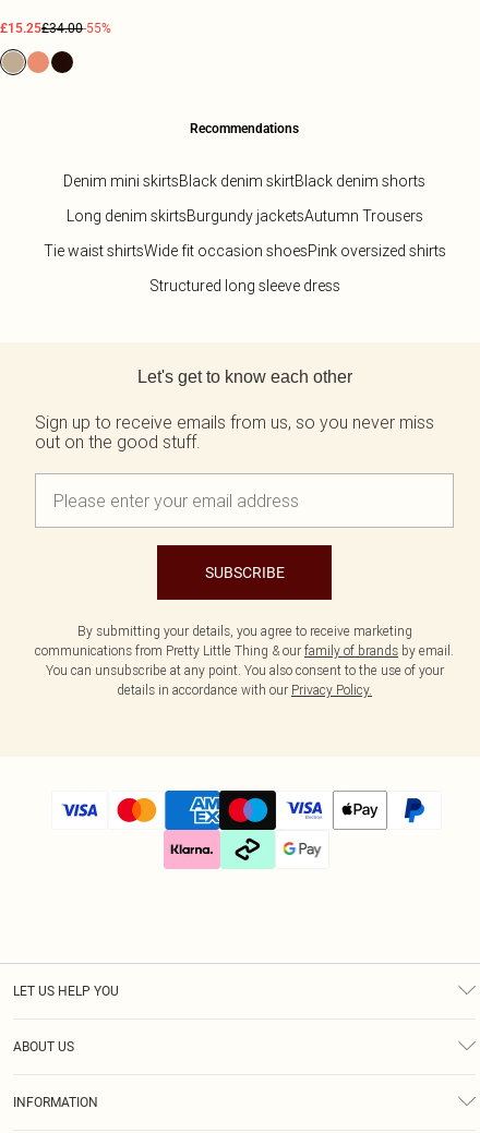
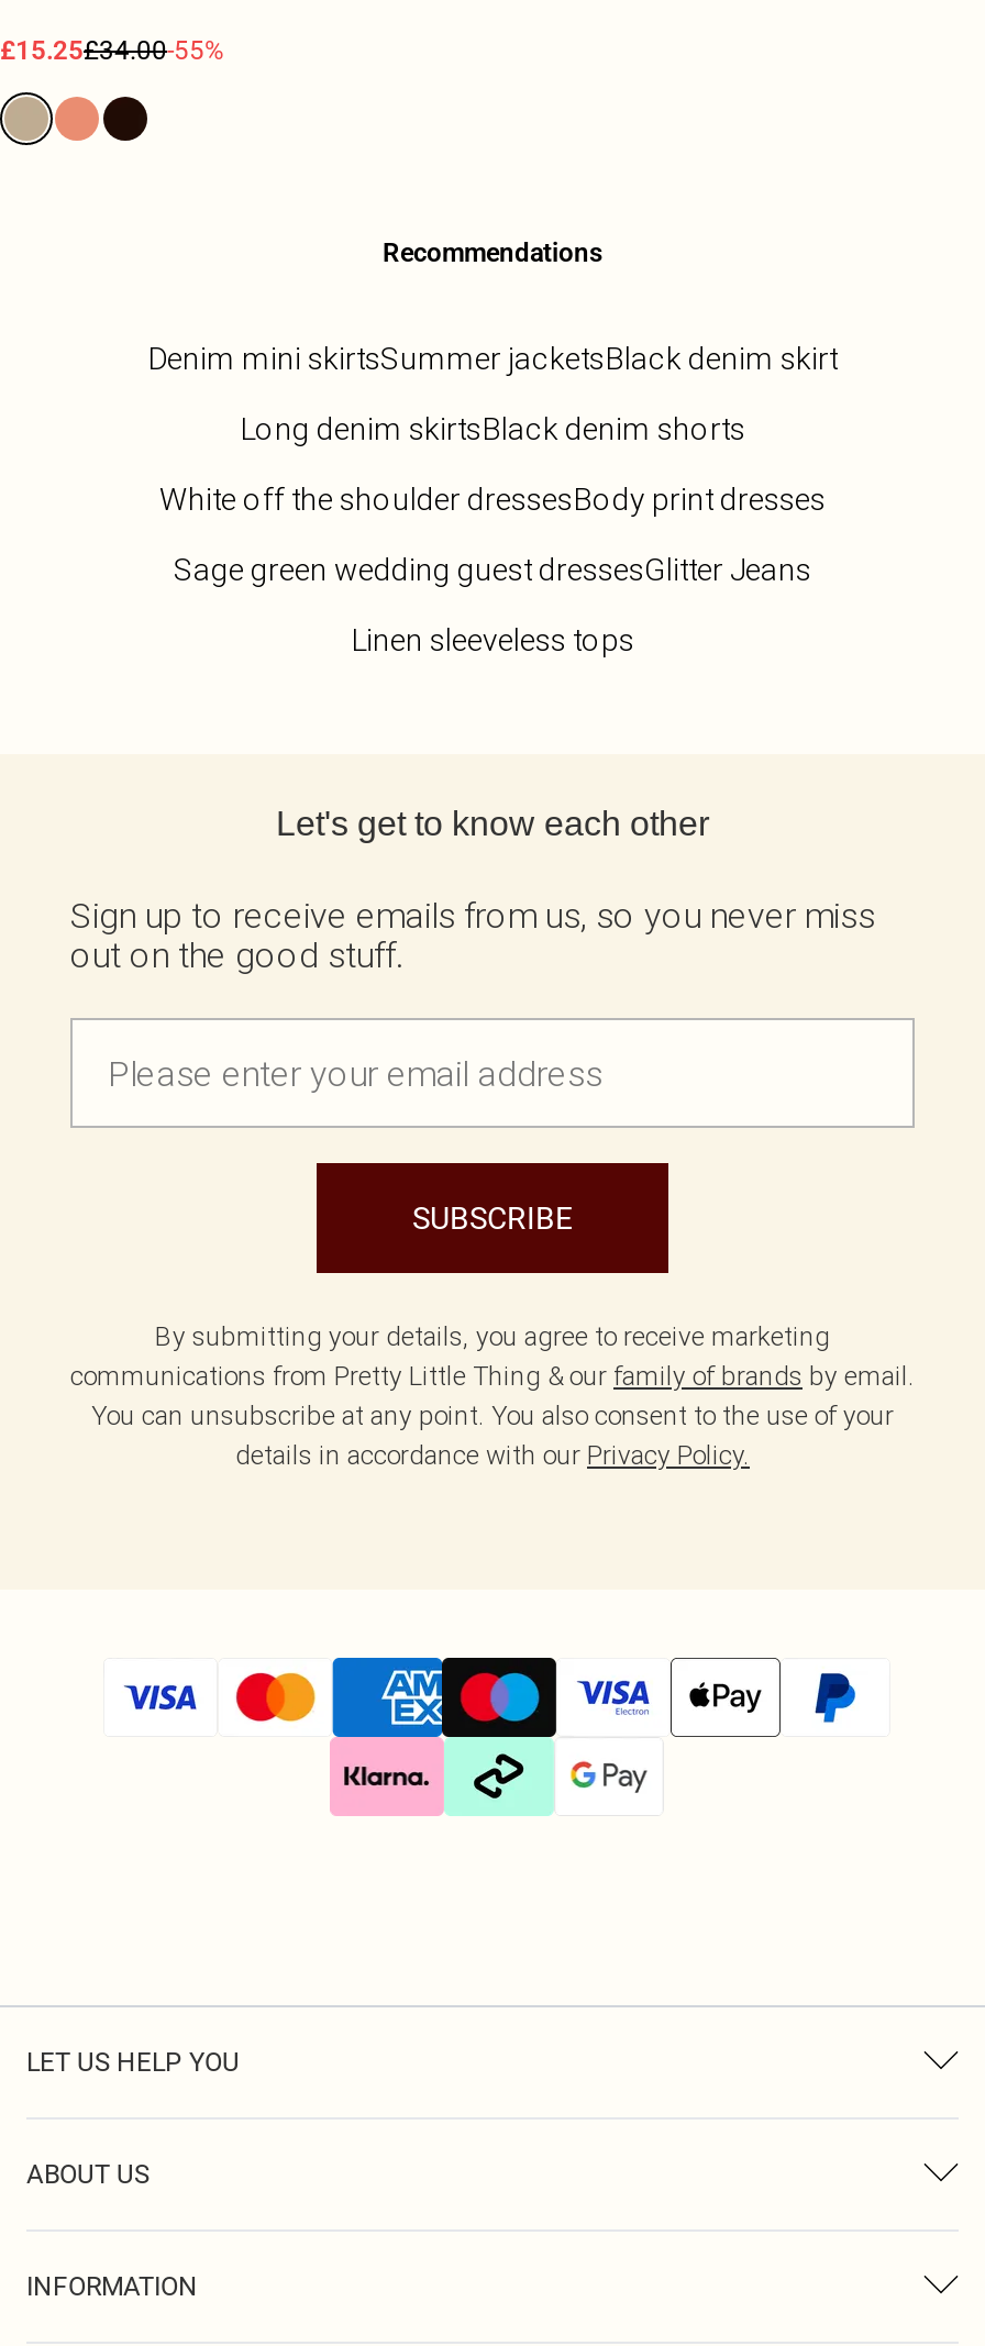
- Denim mini skirtsBlack denim skirtBlack denim shorts
- Long denim skirtsBurgundy jacketsAutumn Trousers
- Tie waist shirtsWide fit occasion shoesPink oversized shirts
- Structured long sleeve dress
+ Denim mini skirtsSummer jacketsBlack denim skirt
+ Long denim skirtsBlack denim shorts
+ White off the shoulder dressesBody print dresses
+ Sage green wedding guest dressesGlitter Jeans
+ Linen sleeveless tops
